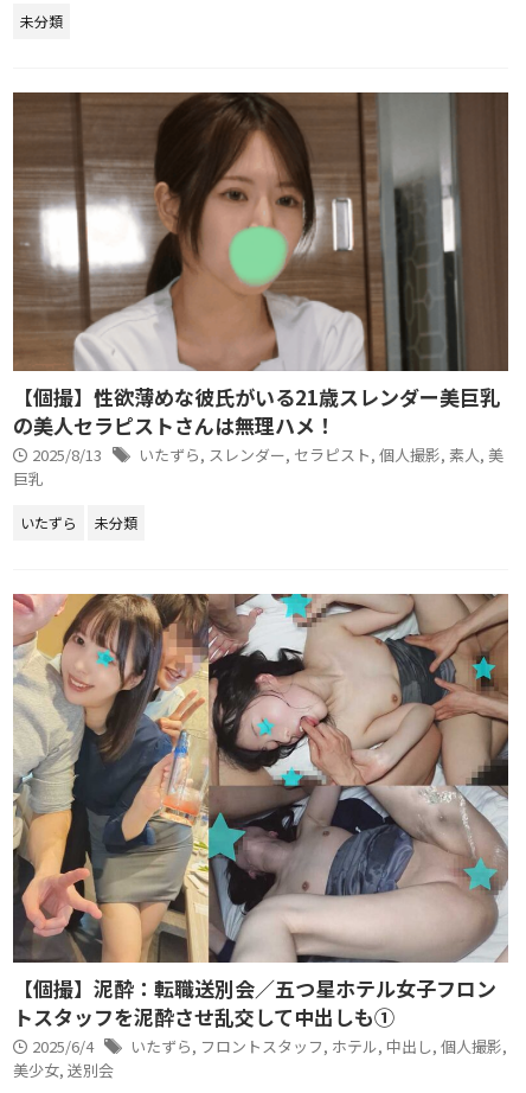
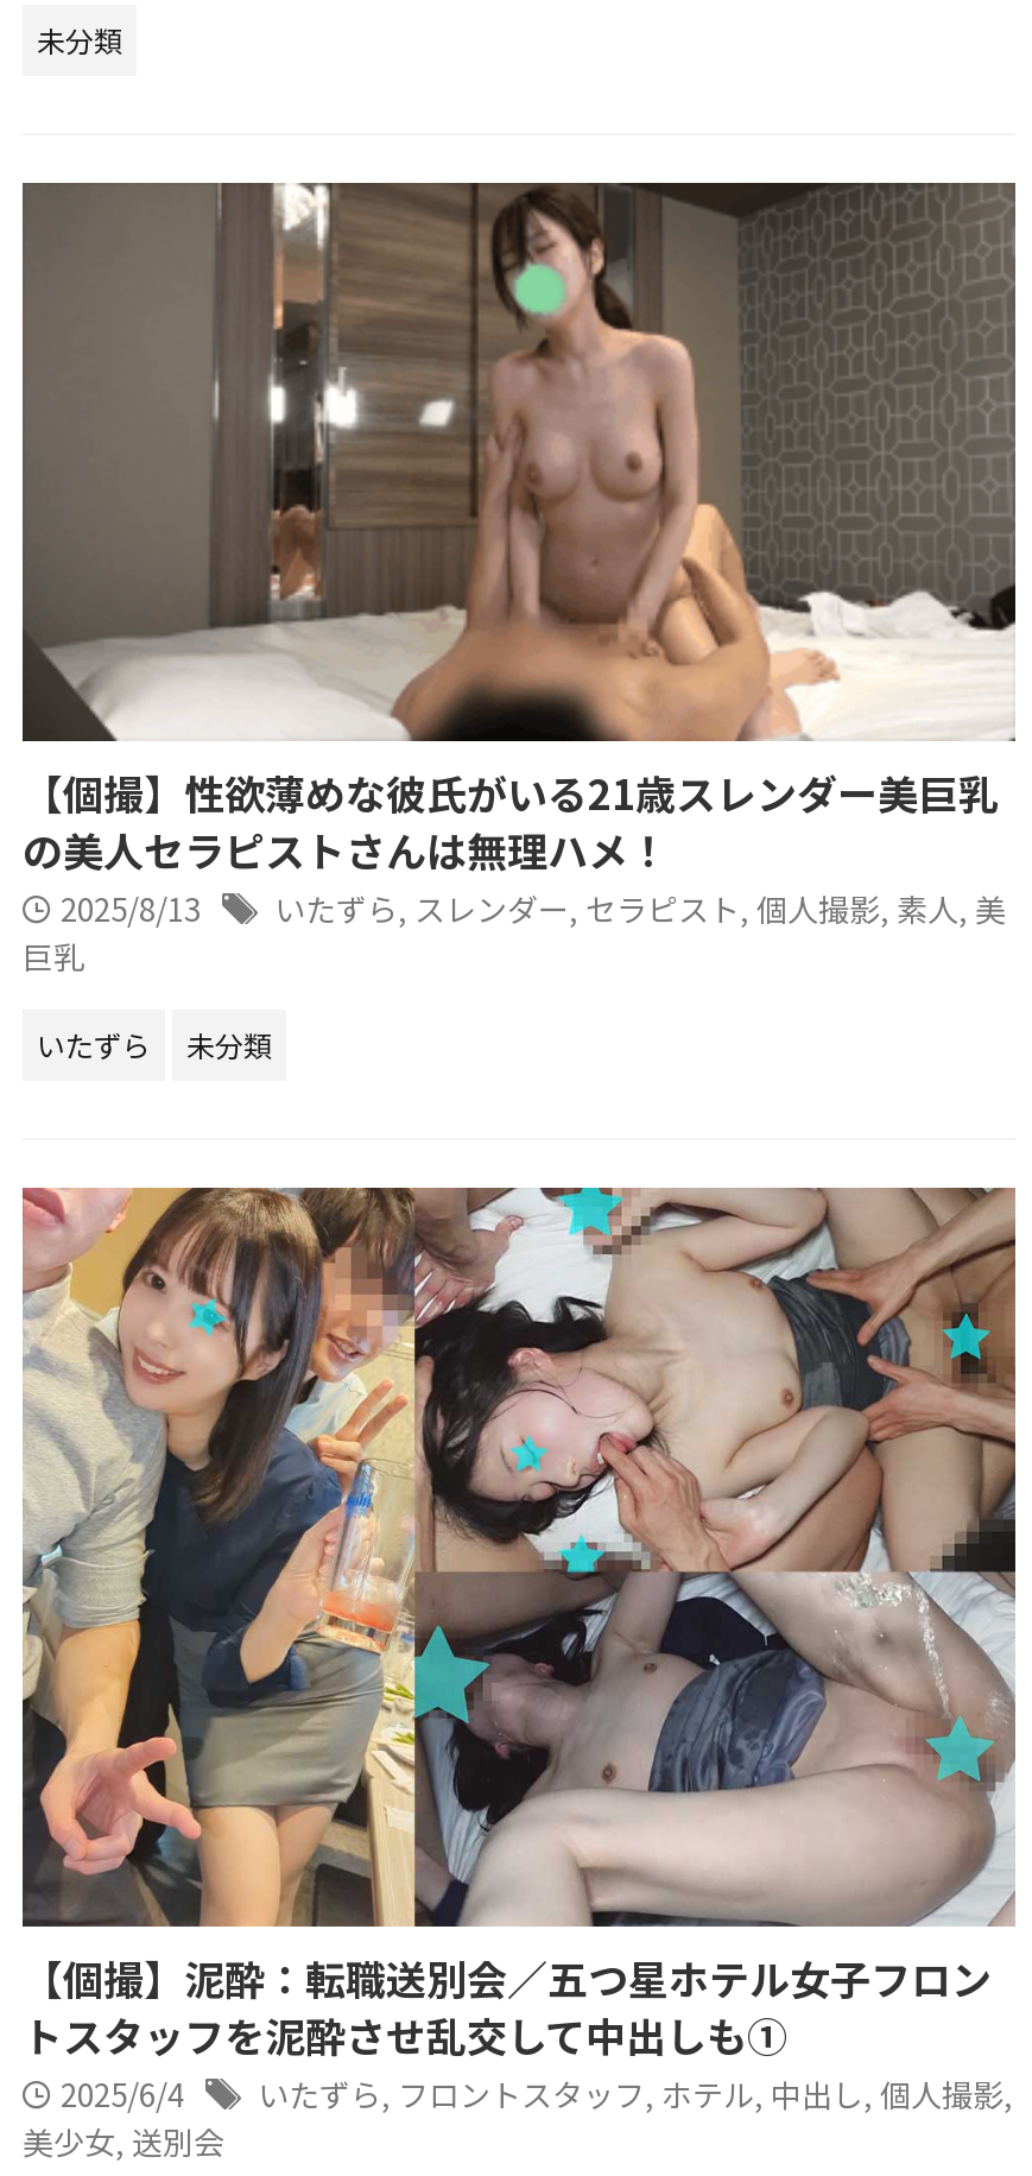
- [image]
+ [image]
